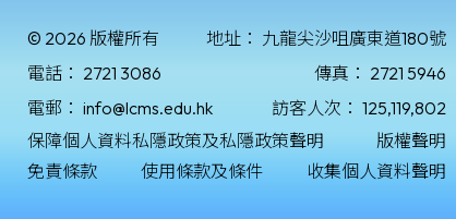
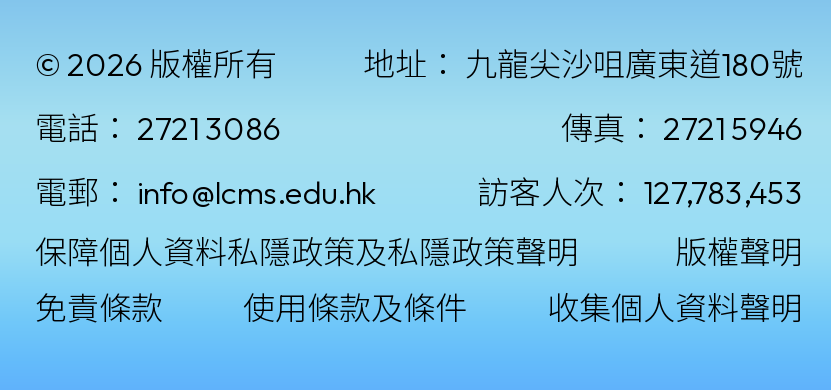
- 訪客人次： 125,119,802
+ 訪客人次： 127,783,453
